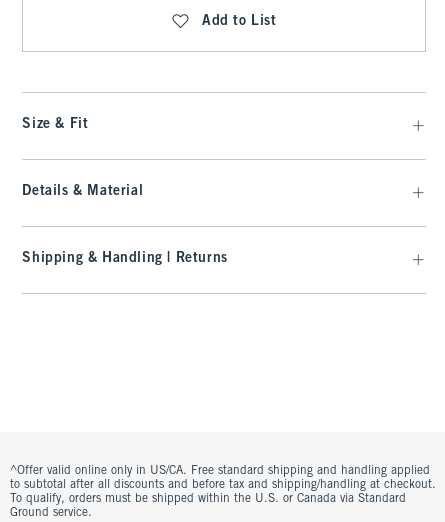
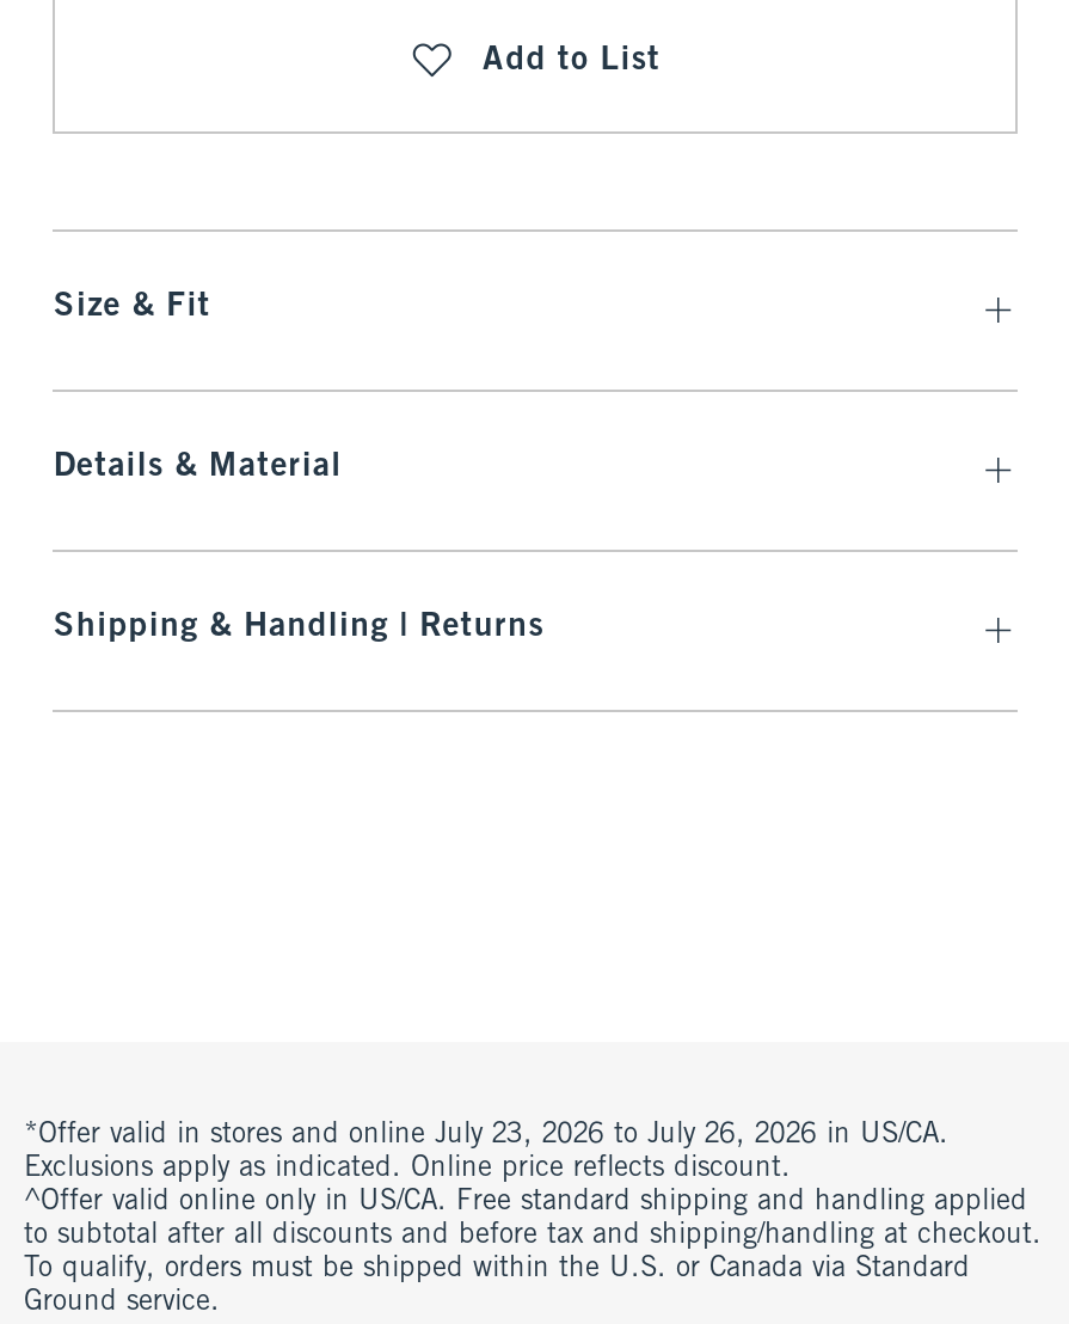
+ *Offer valid in stores and online July 23, 2026 to July 26, 2026 in US/CA.
+ Exclusions apply as indicated. Online price reflects discount.
